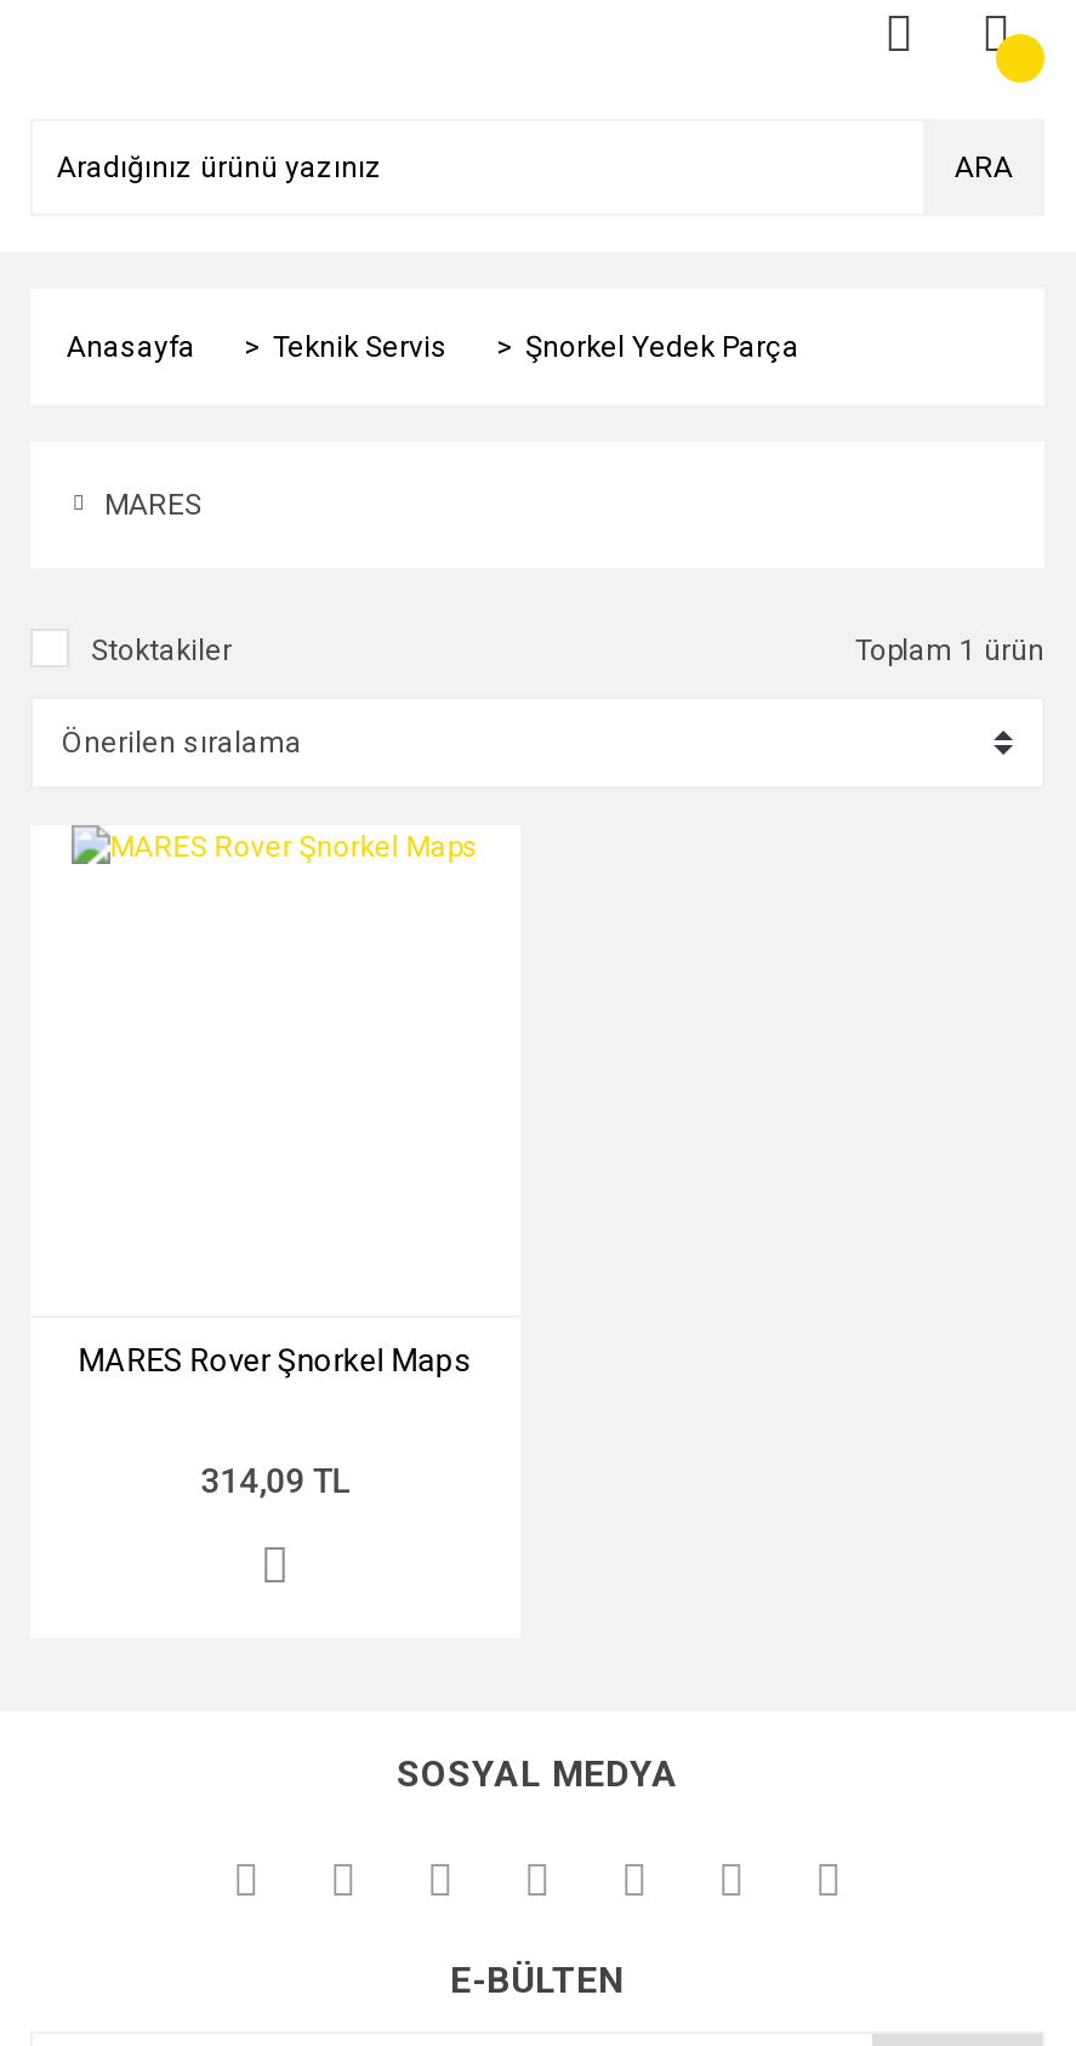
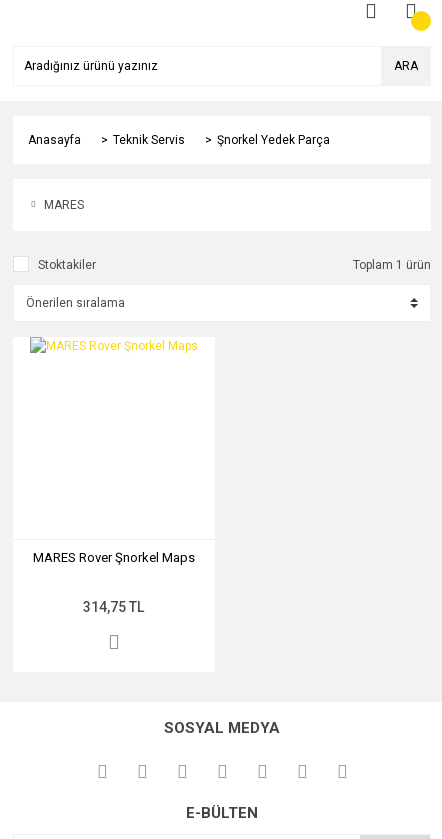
- 314,09 TL
+ 314,75 TL
